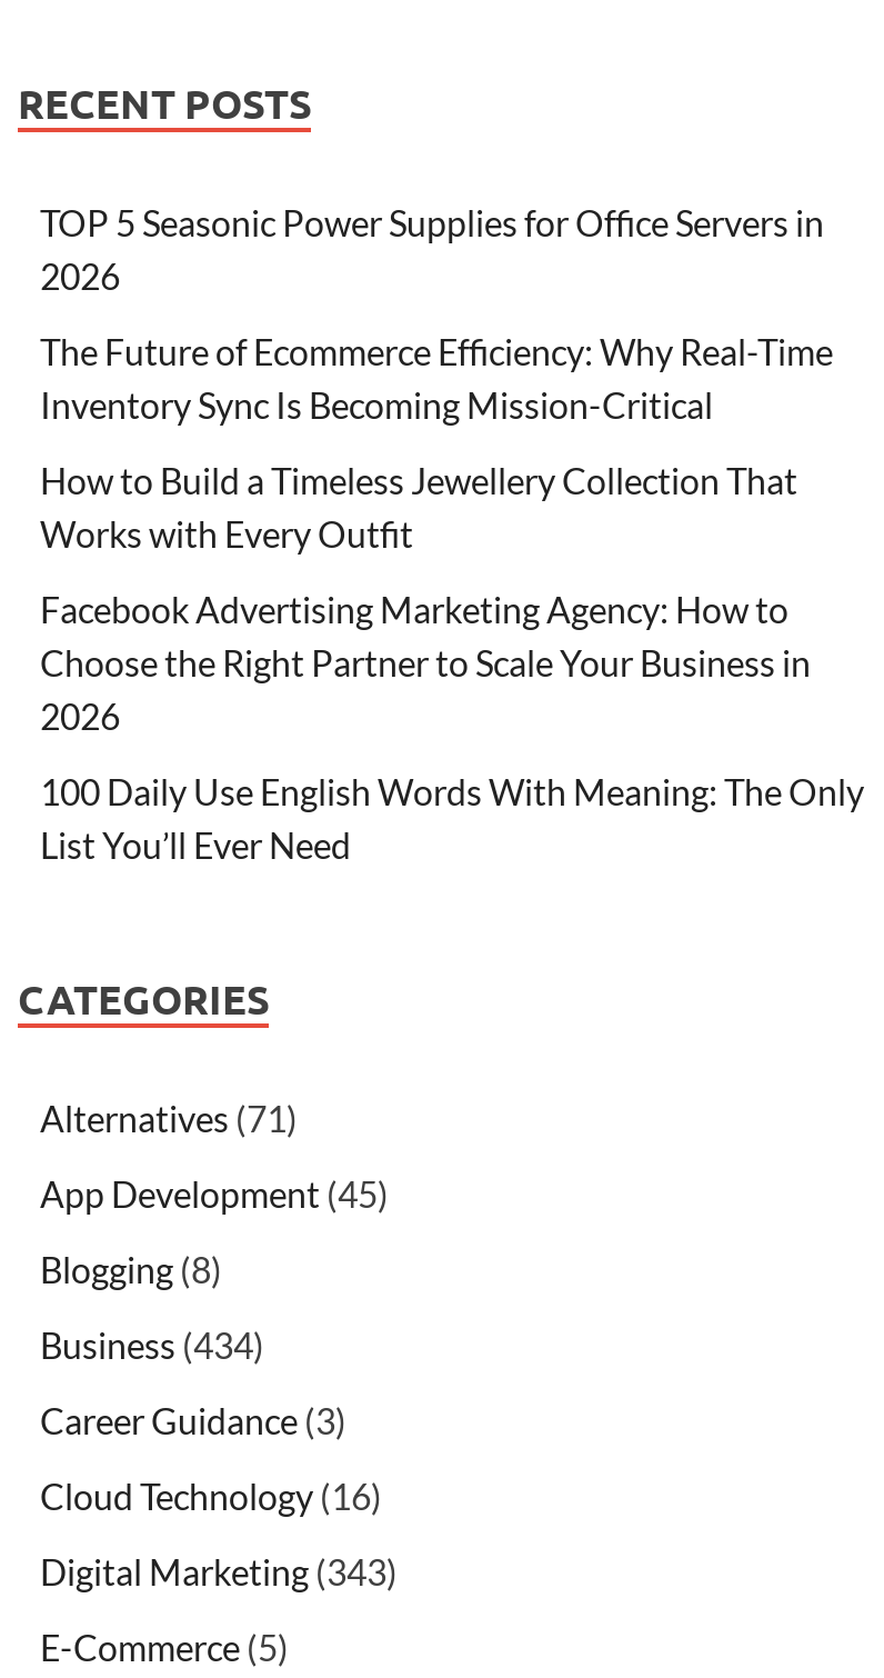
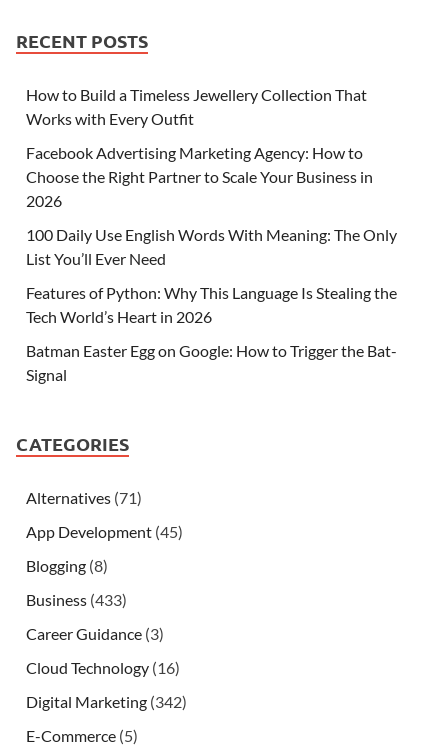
- TOP 5 Seasonic Power Supplies for Office Servers in
- 2026
- The Future of Ecommerce Efficiency: Why Real-Time
- Inventory Sync Is Becoming Mission-Critical

moved up: How to Build a Timeless Jewellery Collection That | Works with Every Outfit | Facebook Advertising Marketing Agency: How to | Choose the Right Partner to Scale Your Business in | 2026 | 100 Daily Use English Words With Meaning: The Only | List You’ll Ever Need

+ Features of Python: Why This Language Is Stealing the
+ Tech World’s Heart in 2026
+ Batman Easter Egg on Google: How to Trigger the Bat-
+ Signal

- Business (434)
+ Business (433)

- Digital Marketing (343)
+ Digital Marketing (342)
